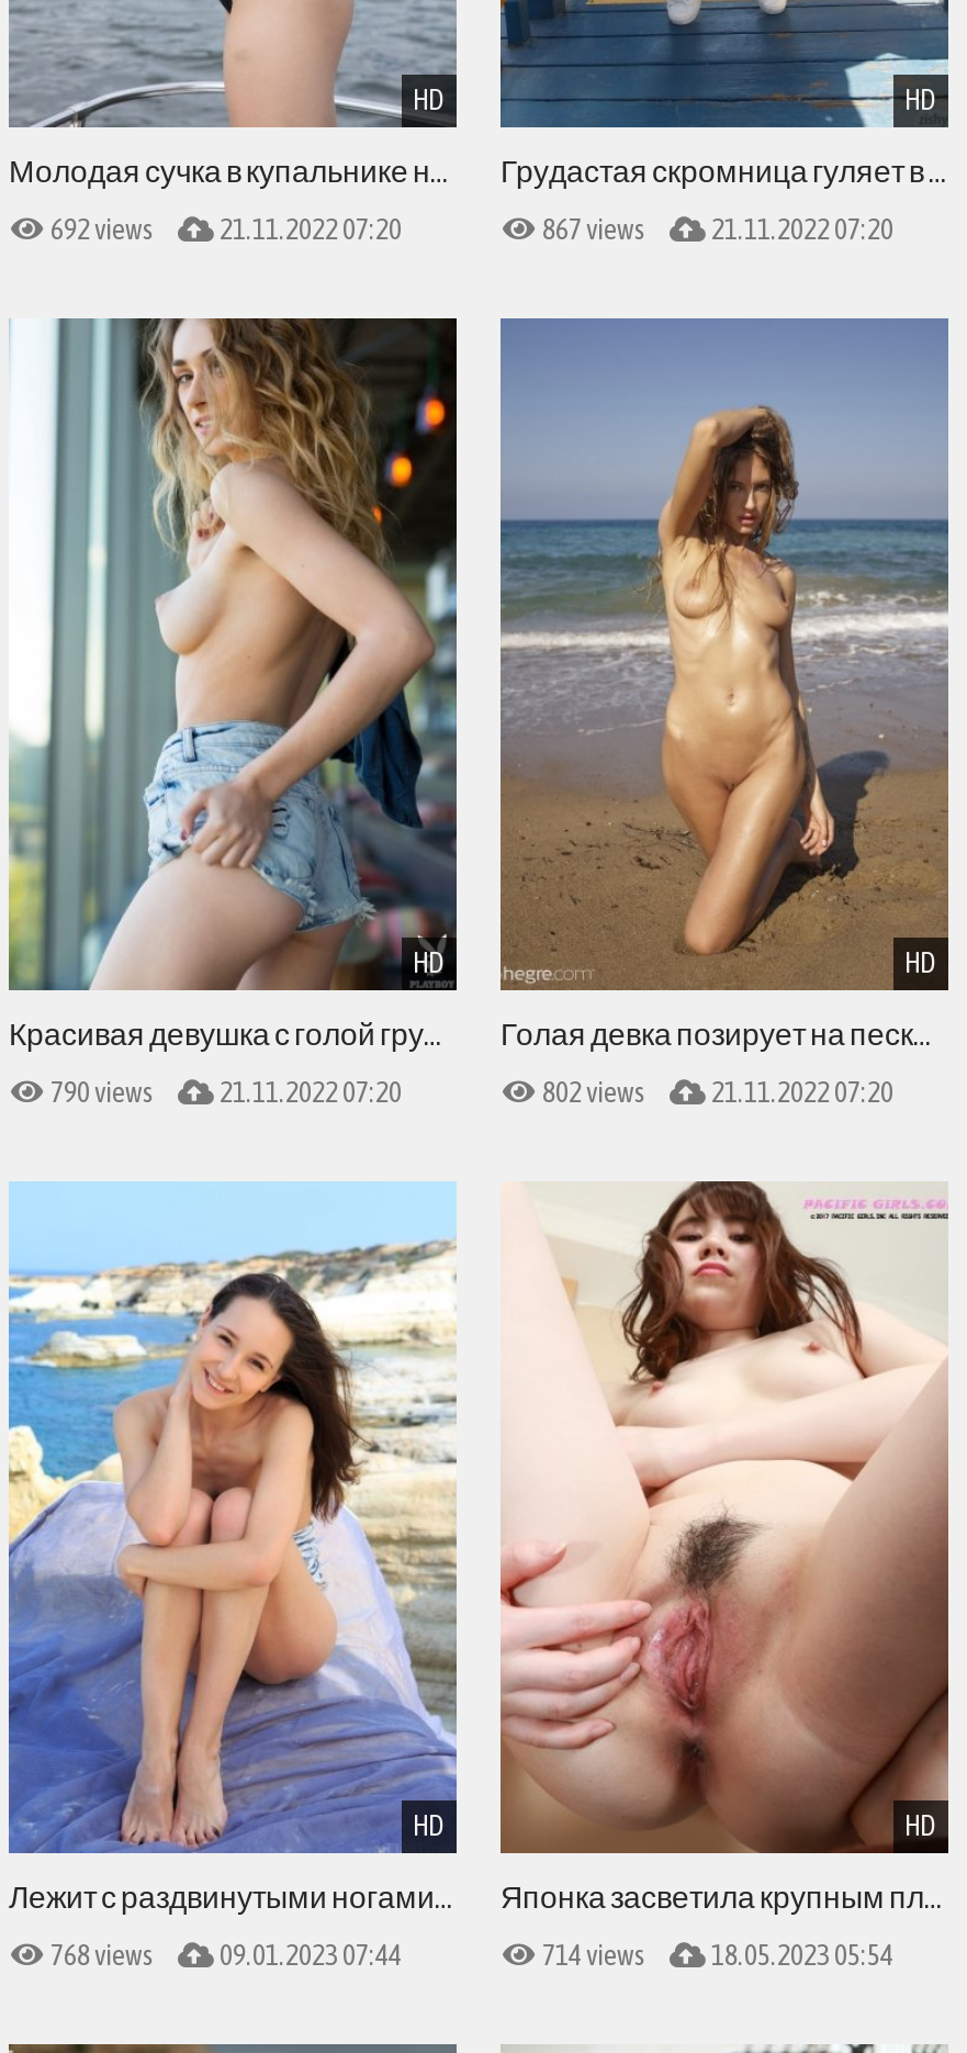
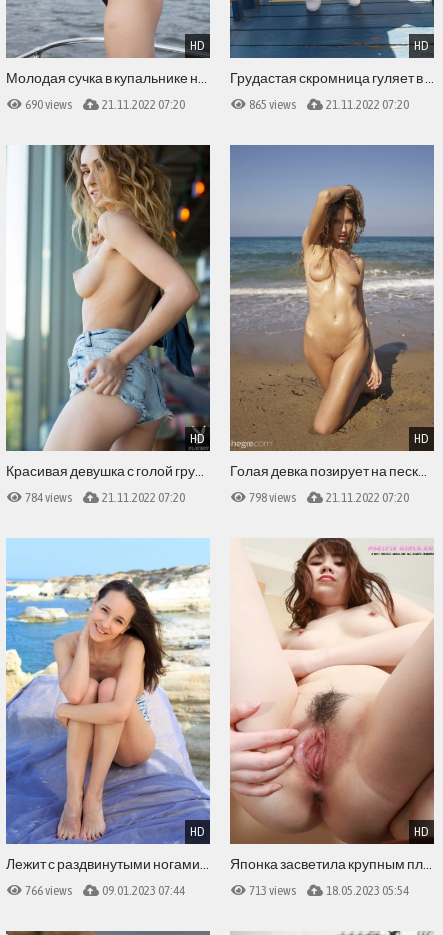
- 692 views 21.11.2022 07:20
+ 690 views 21.11.2022 07:20

- 867 views 21.11.2022 07:20
+ 865 views 21.11.2022 07:20

- 790 views 21.11.2022 07:20
+ 784 views 21.11.2022 07:20

- 802 views 21.11.2022 07:20
+ 798 views 21.11.2022 07:20

- 768 views 09.01.2023 07:44
+ 766 views 09.01.2023 07:44

- 714 views 18.05.2023 05:54
+ 713 views 18.05.2023 05:54
